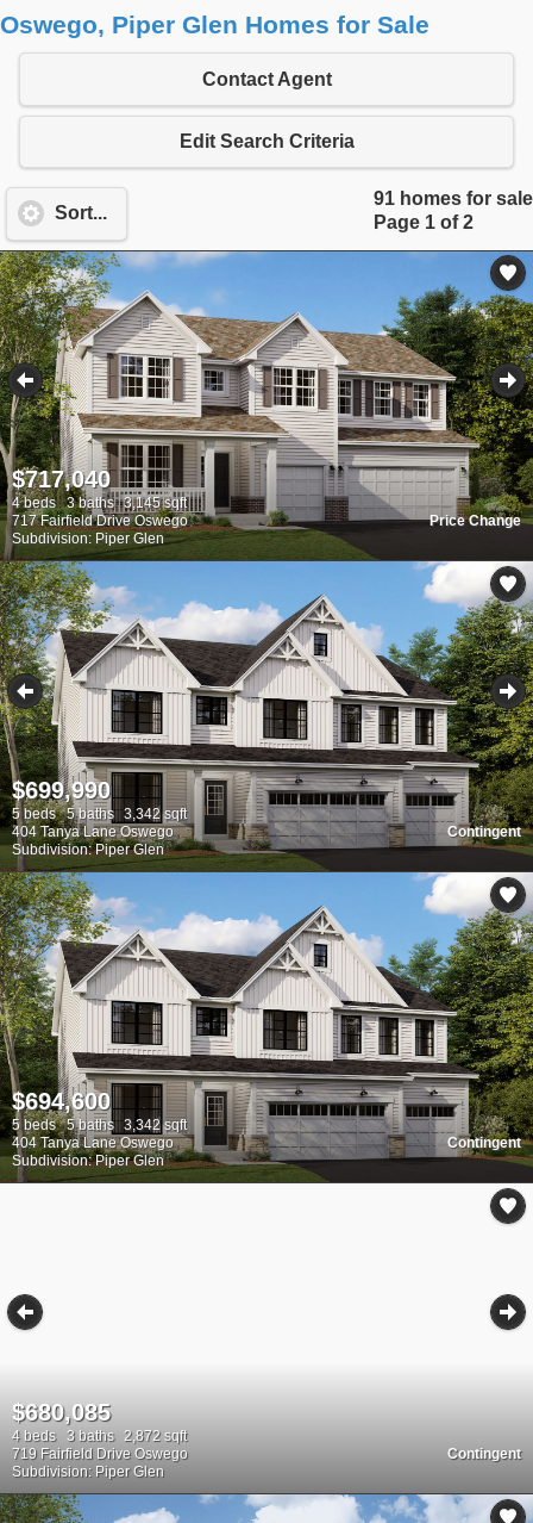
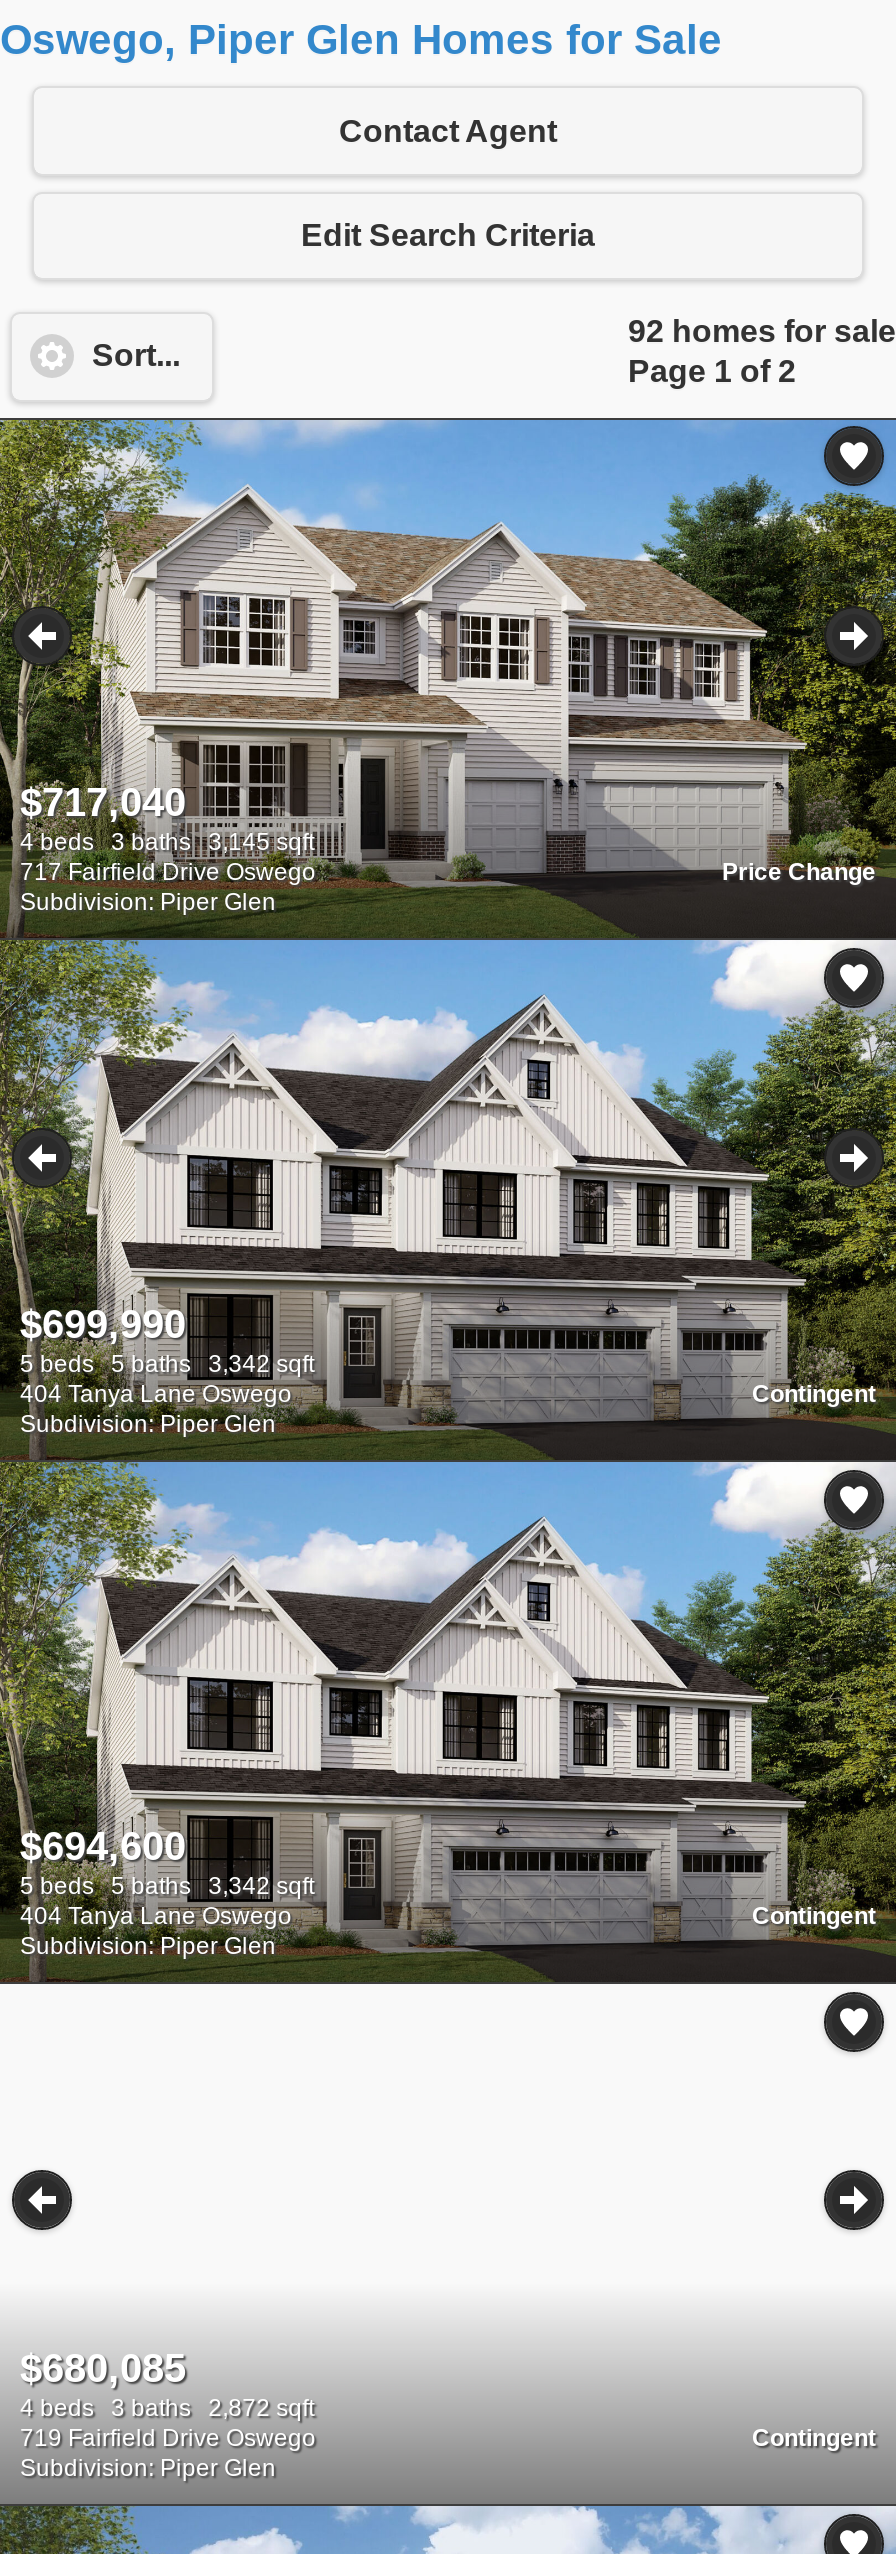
- 91 homes for sale
+ 92 homes for sale
